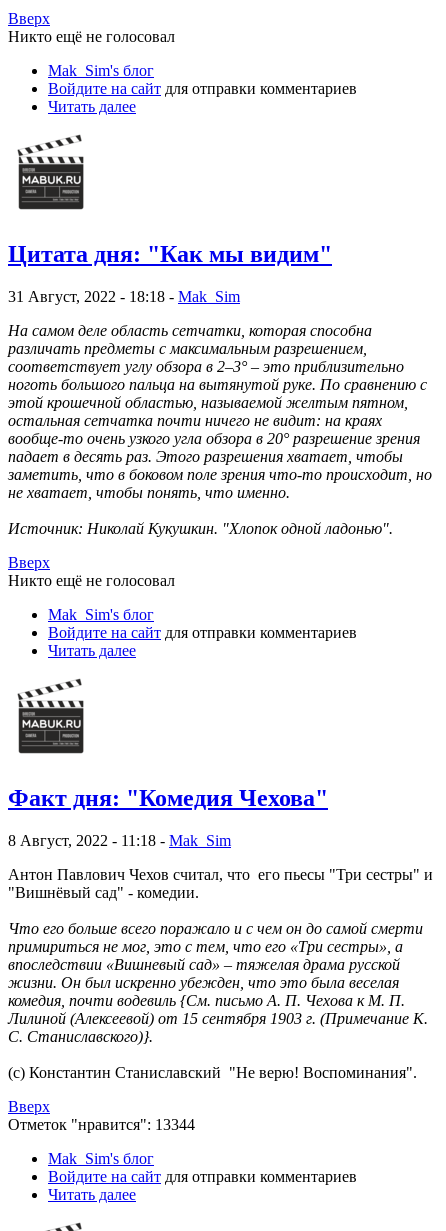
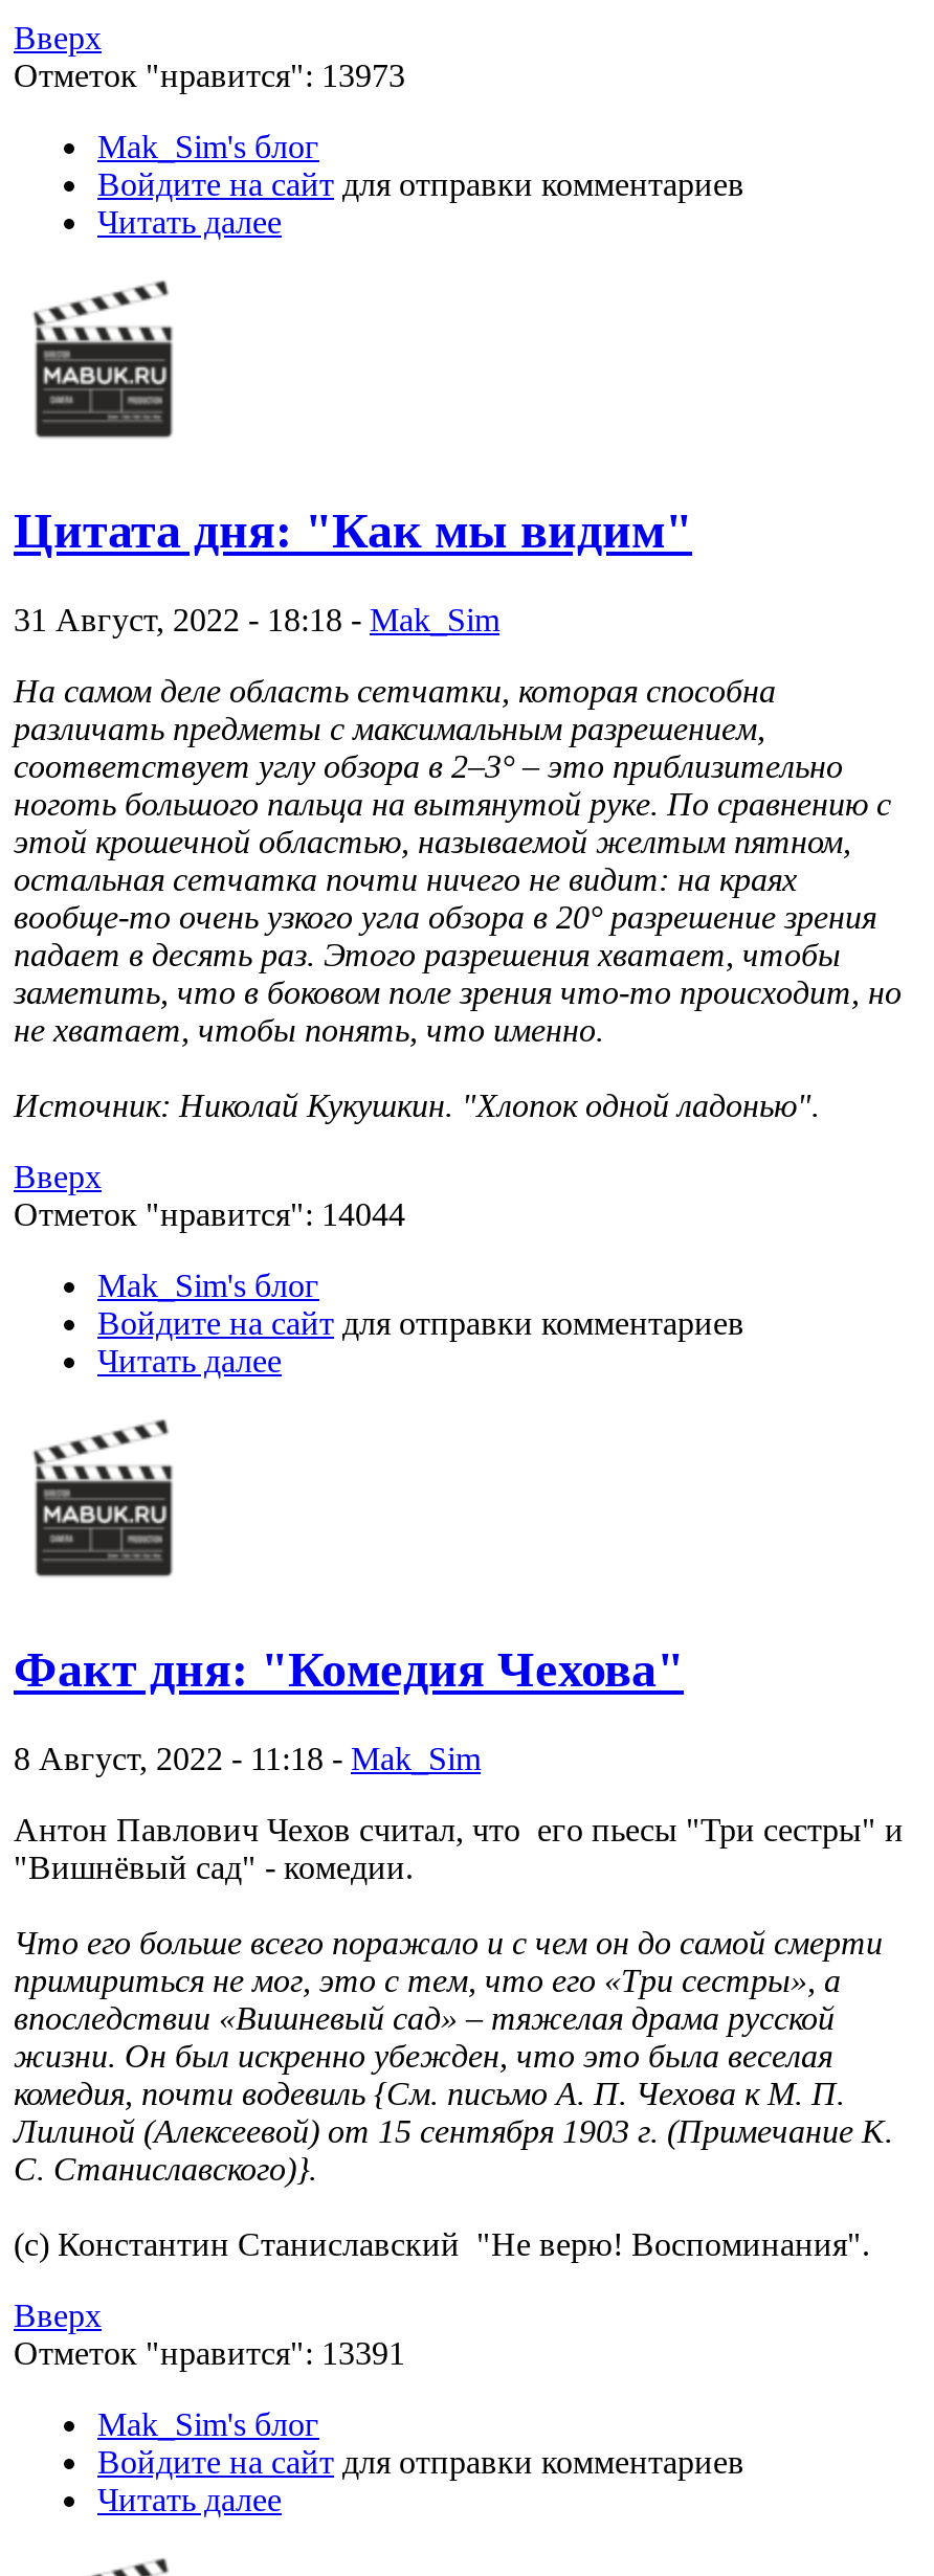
- Никто ещё не голосовал
+ Отметок "нравится": 13973

- Никто ещё не голосовал
+ Отметок "нравится": 14044

- Отметок "нравится": 13344
+ Отметок "нравится": 13391
